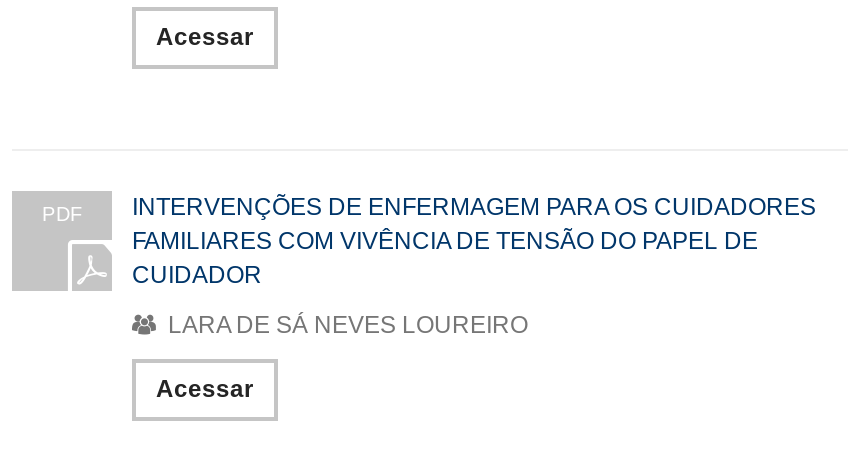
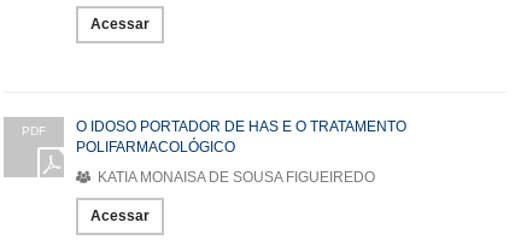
- INTERVENÇÕES DE ENFERMAGEM PARA OS CUIDADORES
- FAMILIARES COM VIVÊNCIA DE TENSÃO DO PAPEL DE
- CUIDADOR
+ O IDOSO PORTADOR DE HAS E O TRATAMENTO
+ POLIFARMACOLÓGICO

- LARA DE SÁ NEVES LOUREIRO
+ KATIA MONAISA DE SOUSA FIGUEIREDO
